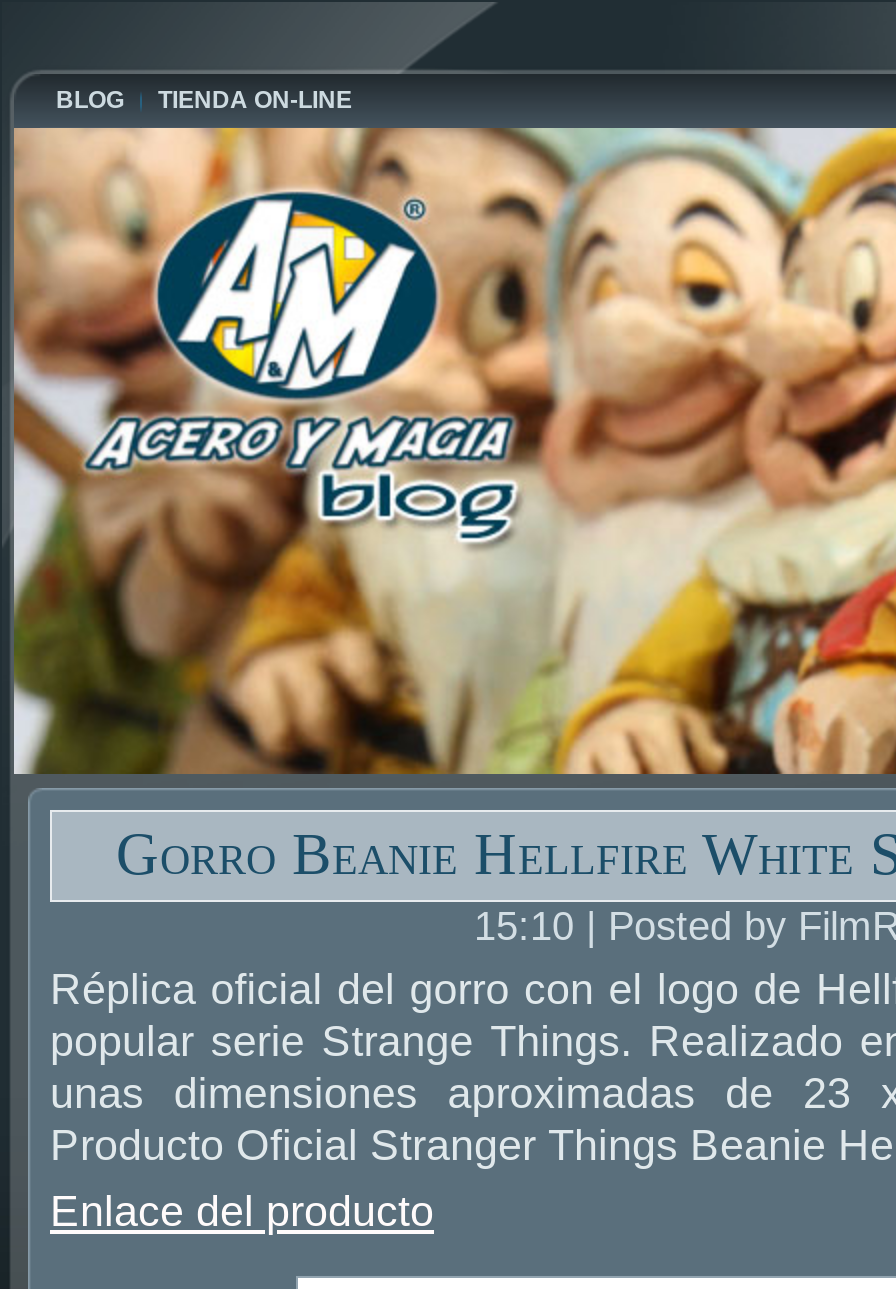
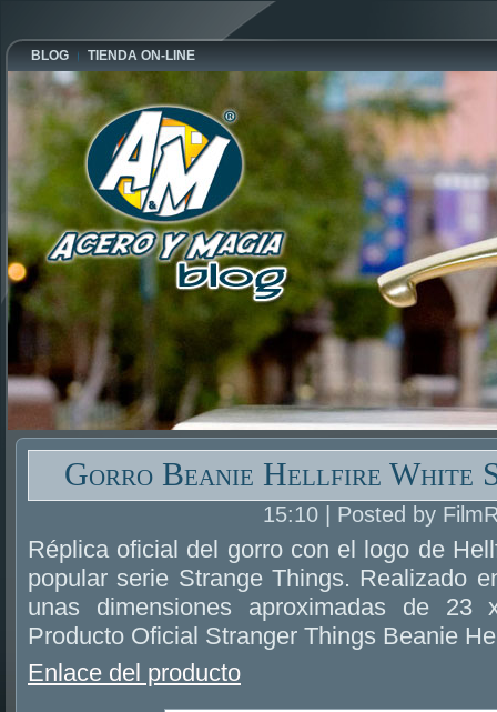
- [image]
+ [image]
